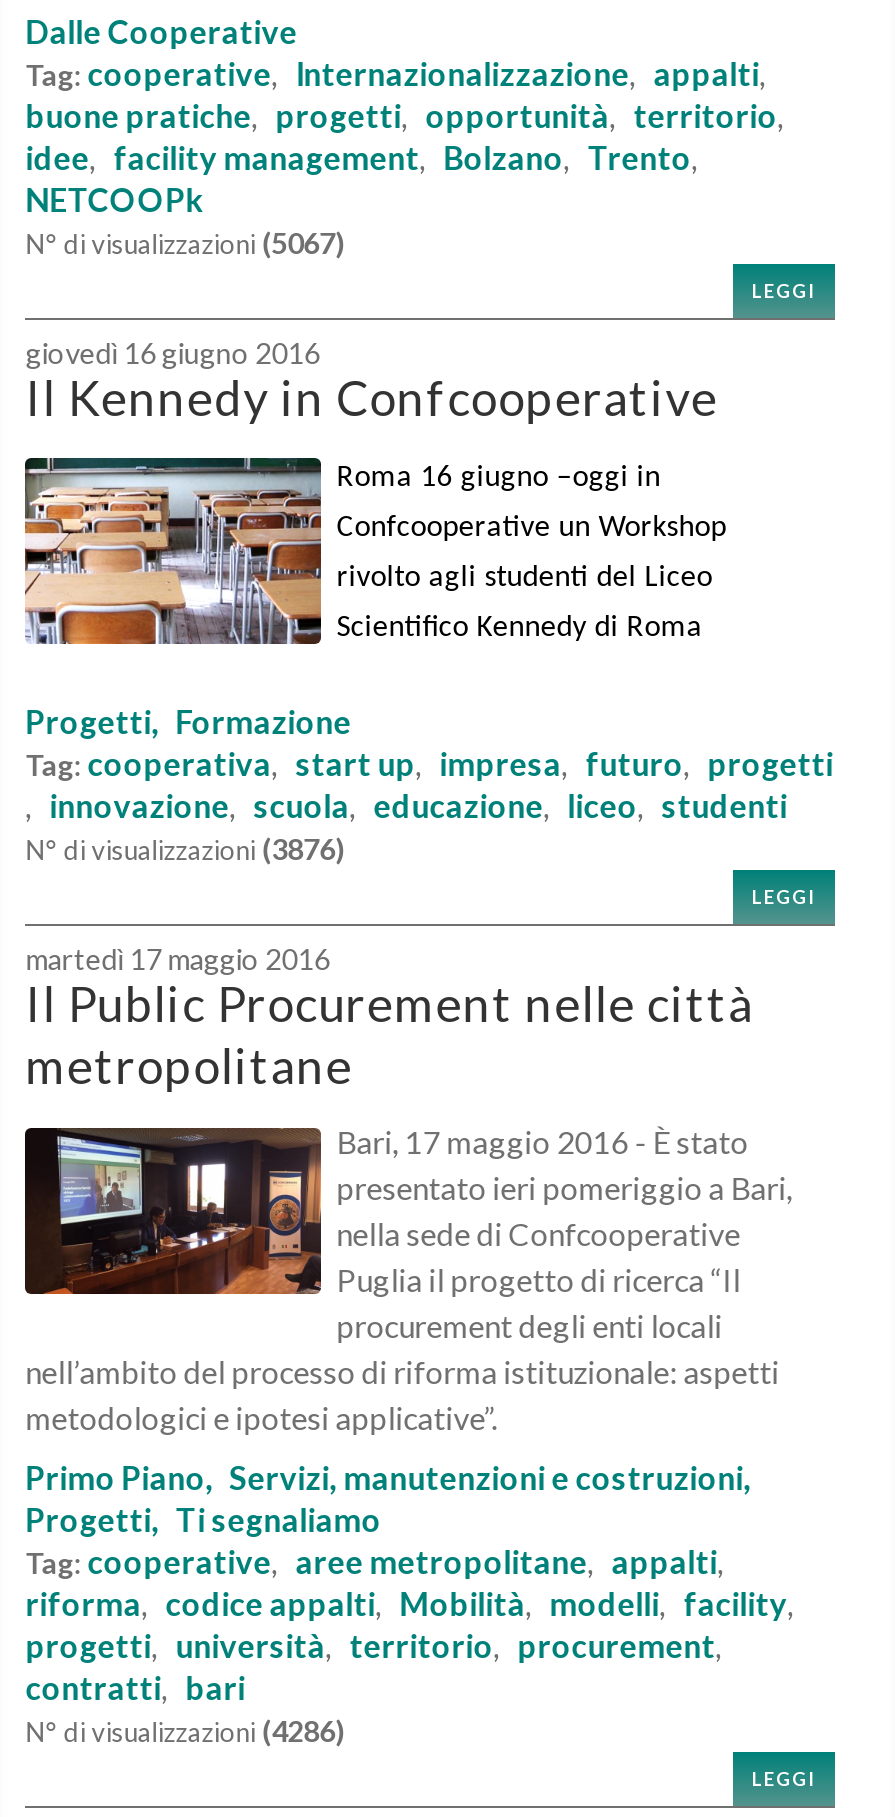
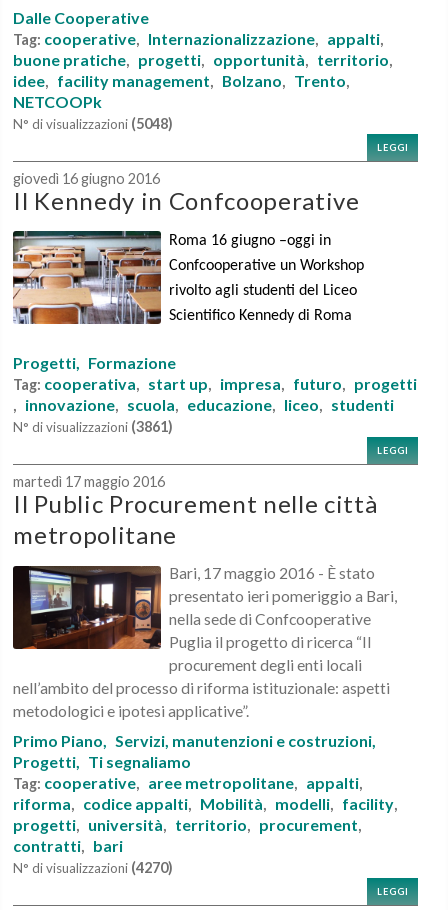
- N° di visualizzazioni (5067)
+ N° di visualizzazioni (5048)

- N° di visualizzazioni (3876)
+ N° di visualizzazioni (3861)

- N° di visualizzazioni (4286)
+ N° di visualizzazioni (4270)
